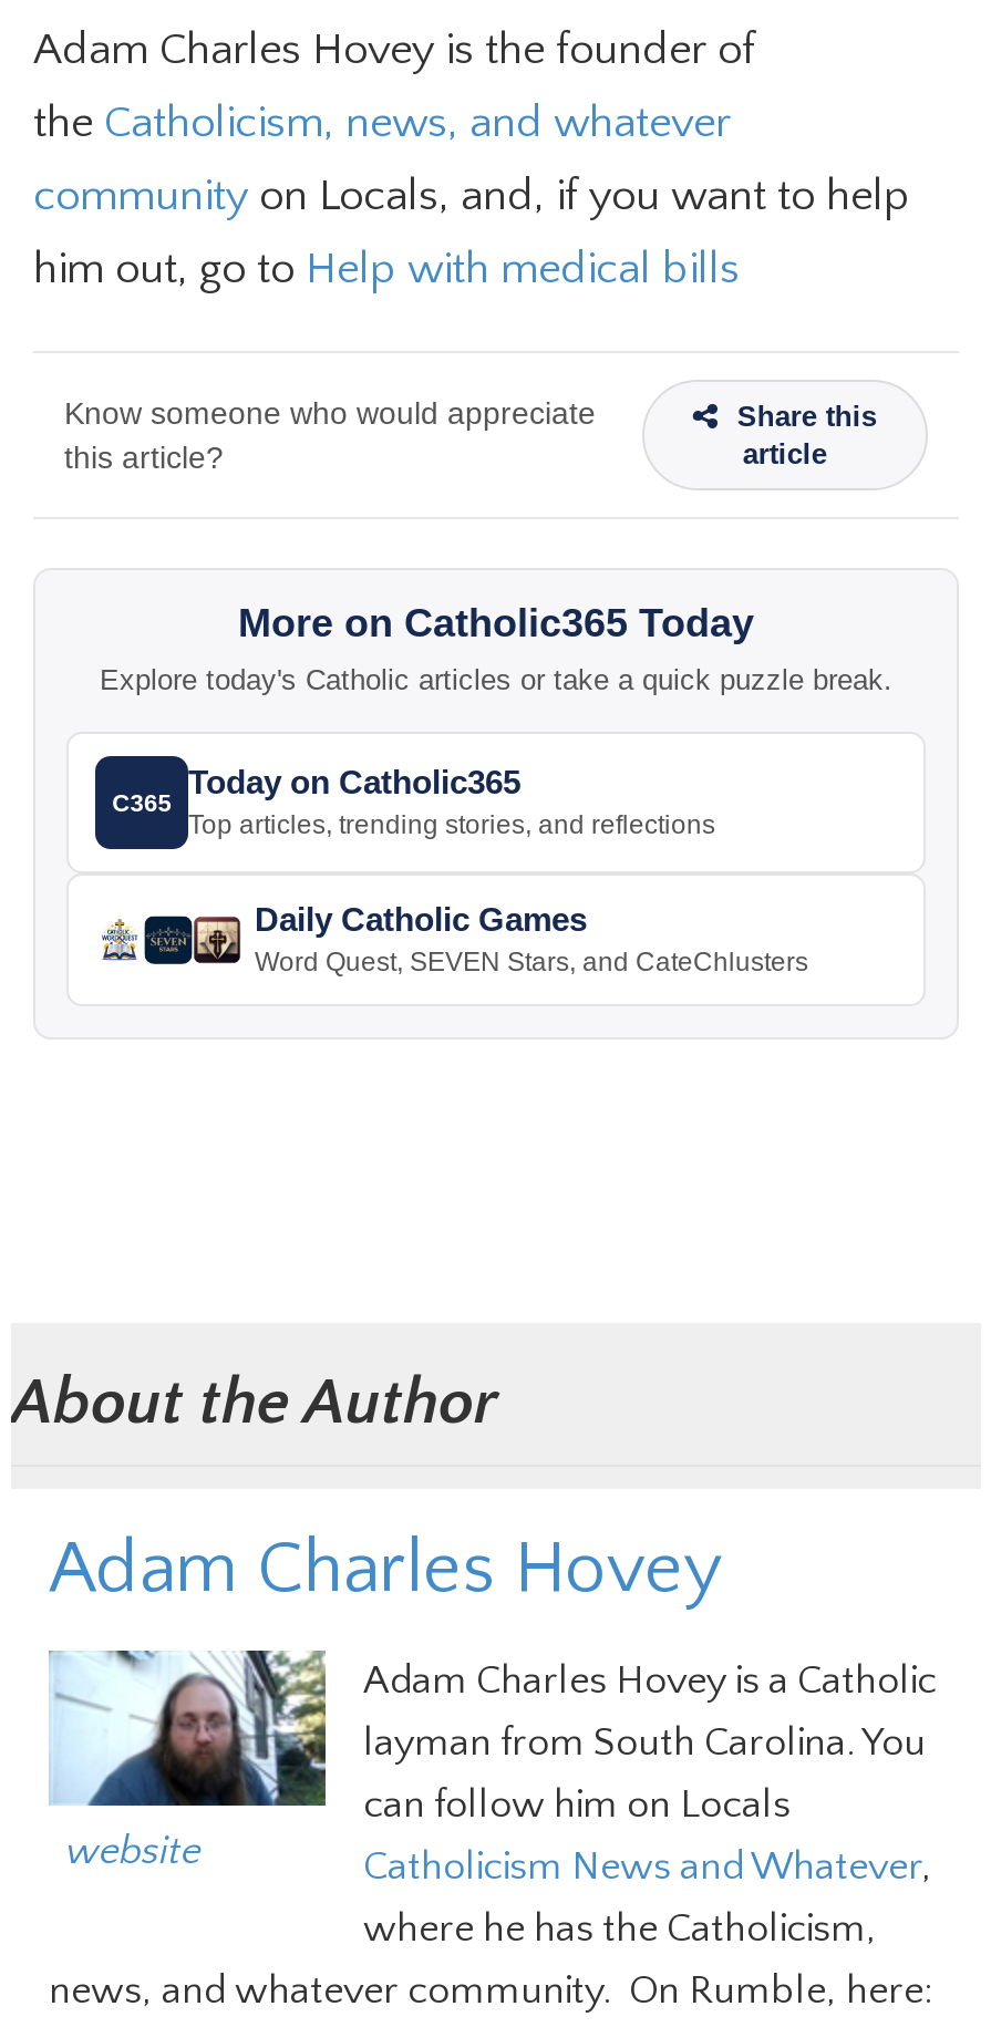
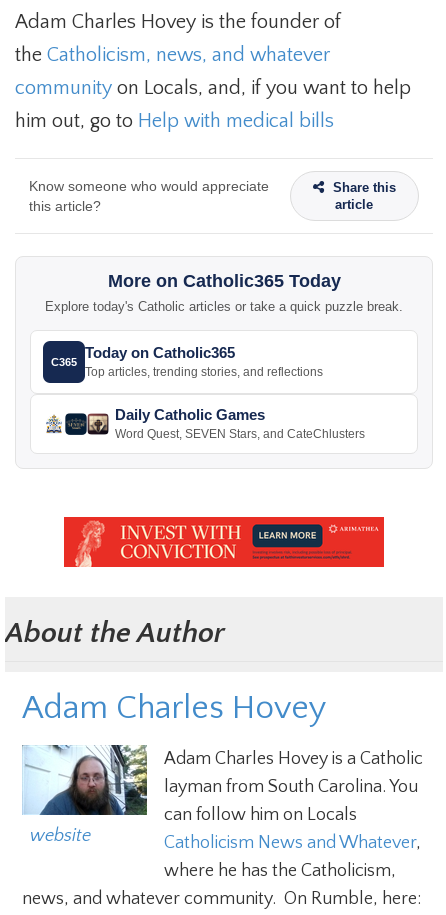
+ [image]
